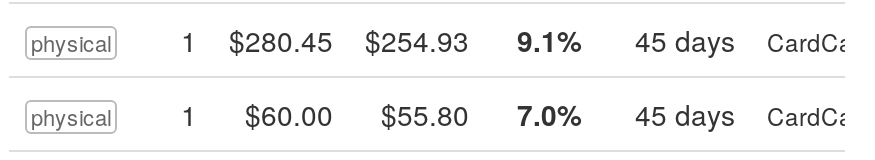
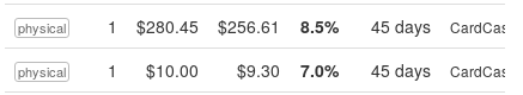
- $254.93
+ $256.61

- 9.1%
+ 8.5%

- $60.00
+ $10.00

- $55.80
+ $9.30
